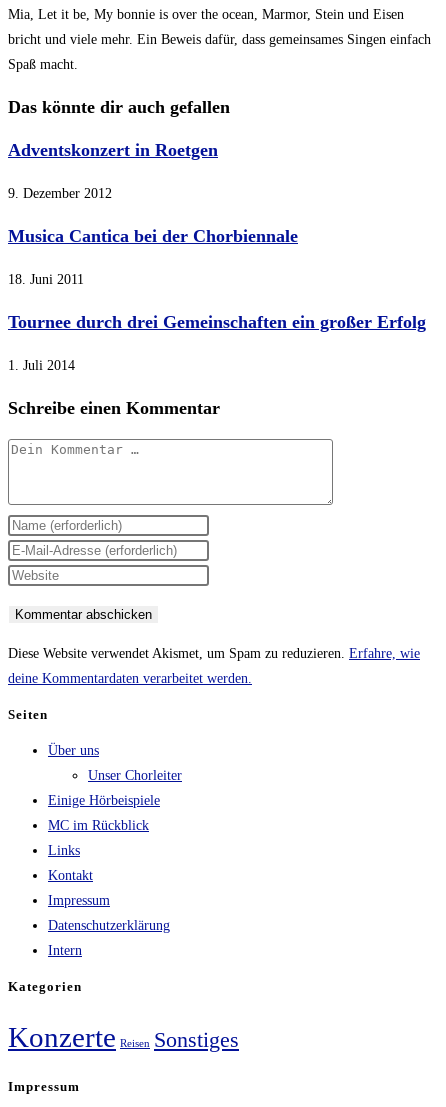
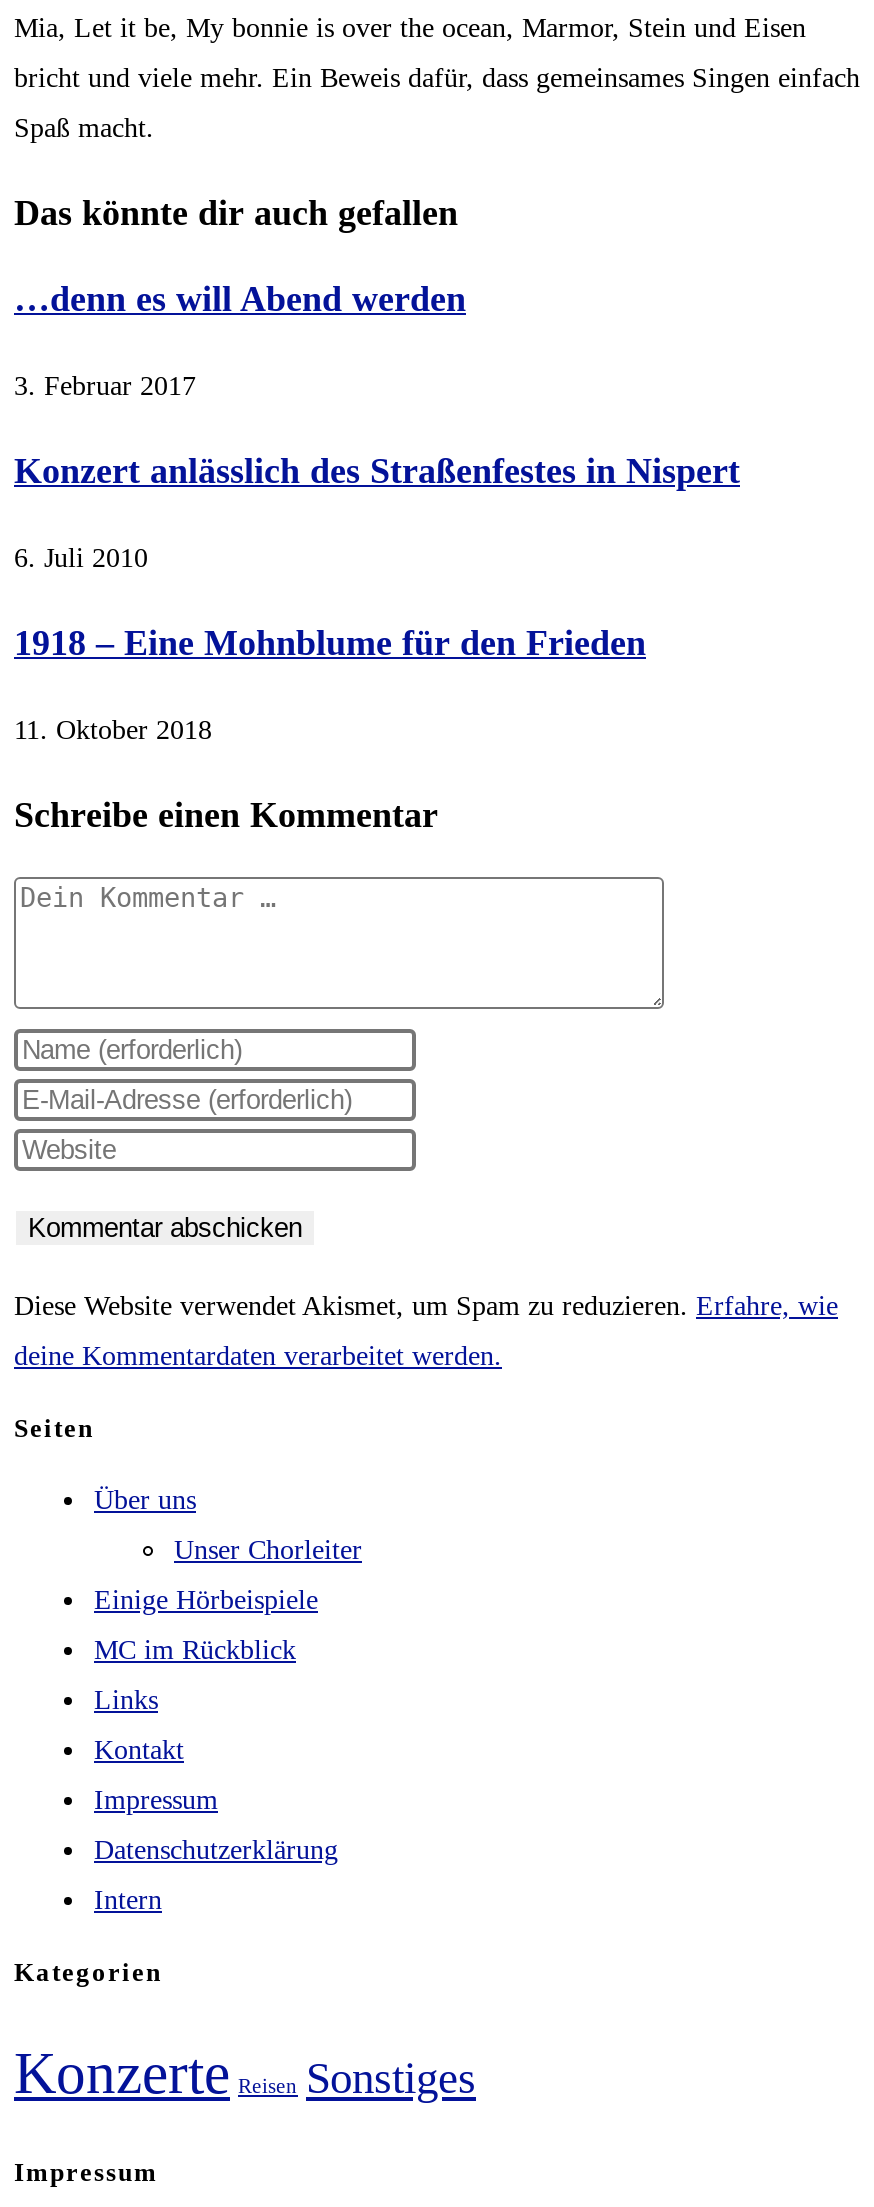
- Adventskonzert in Roetgen
+ …denn es will Abend werden

- 9. Dezember 2012
+ 3. Februar 2017

- Musica Cantica bei der Chorbiennale
+ Konzert anlässlich des Straßenfestes in Nispert

- 18. Juni 2011
+ 6. Juli 2010

- Tournee durch drei Gemeinschaften ein großer Erfolg
+ 1918 – Eine Mohnblume für den Frieden

- 1. Juli 2014
+ 11. Oktober 2018
